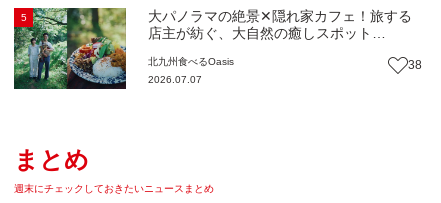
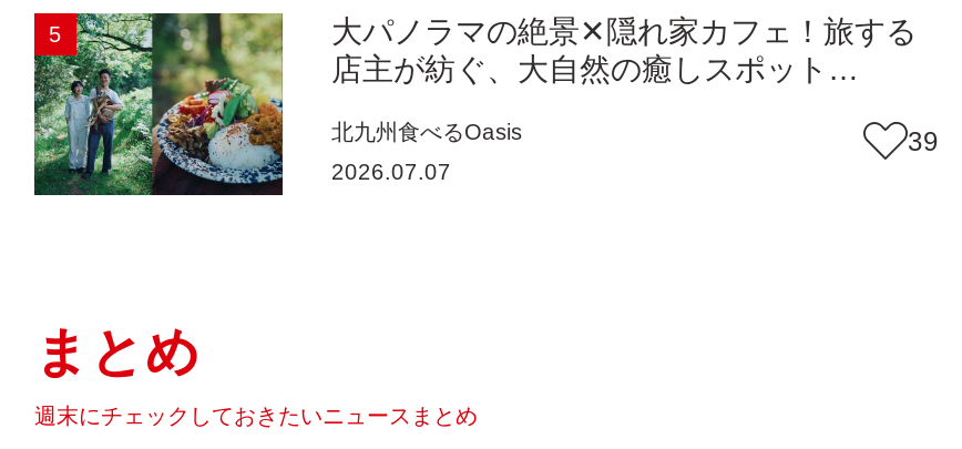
- 38
+ 39
